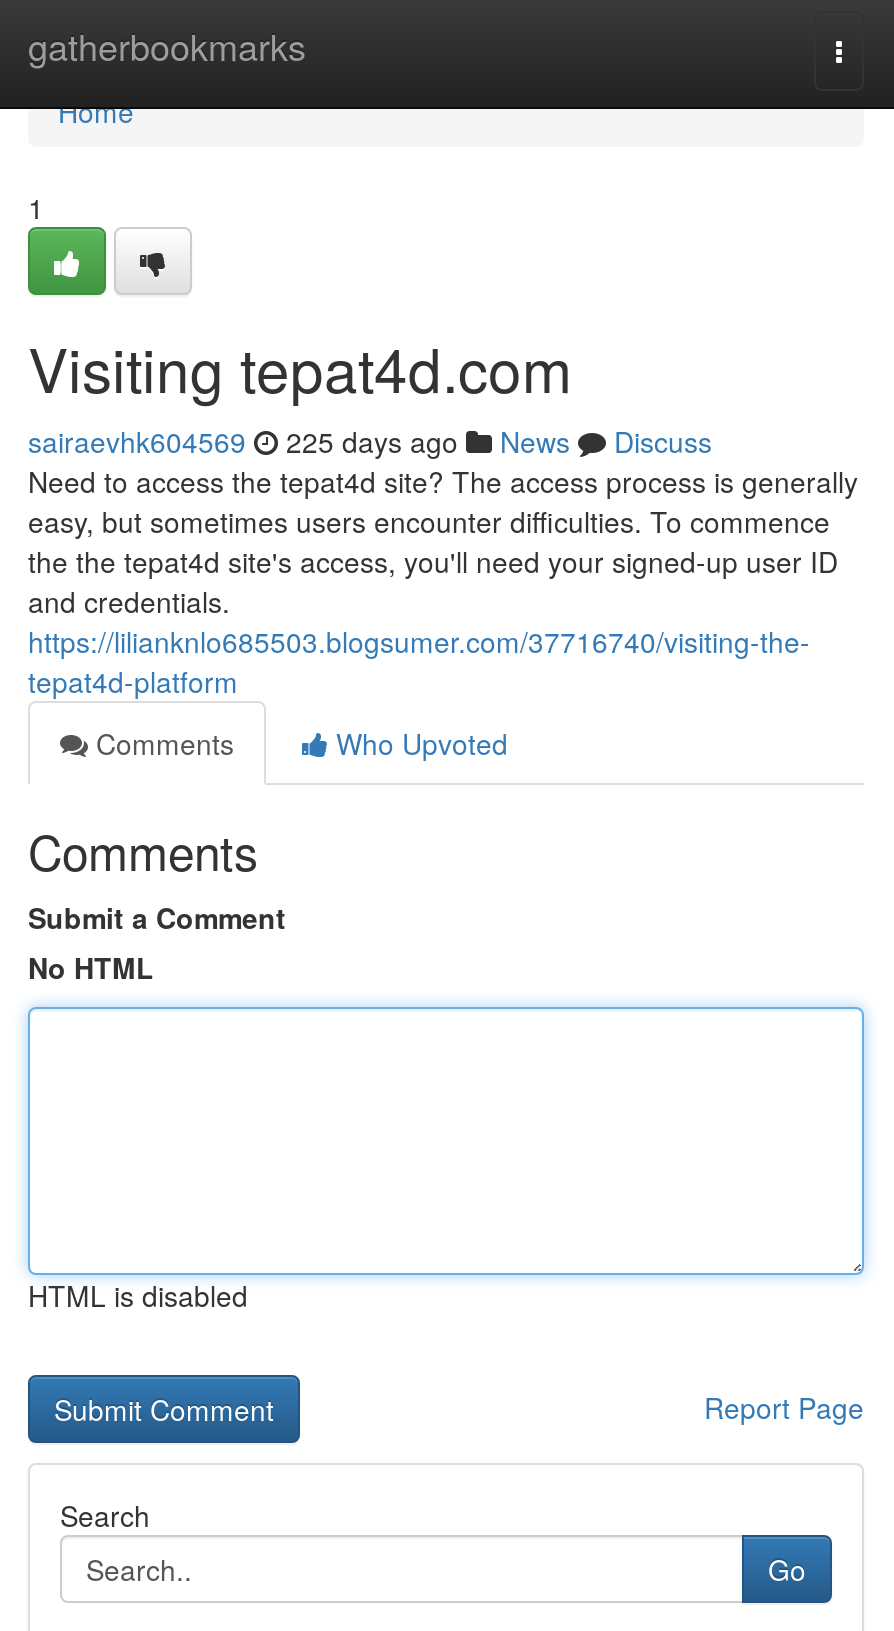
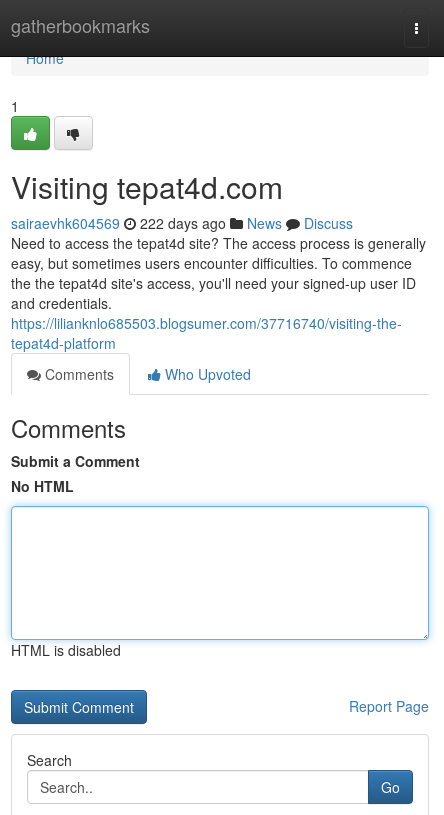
- sairaevhk604569 225 days ago News Discuss
+ sairaevhk604569 222 days ago News Discuss
